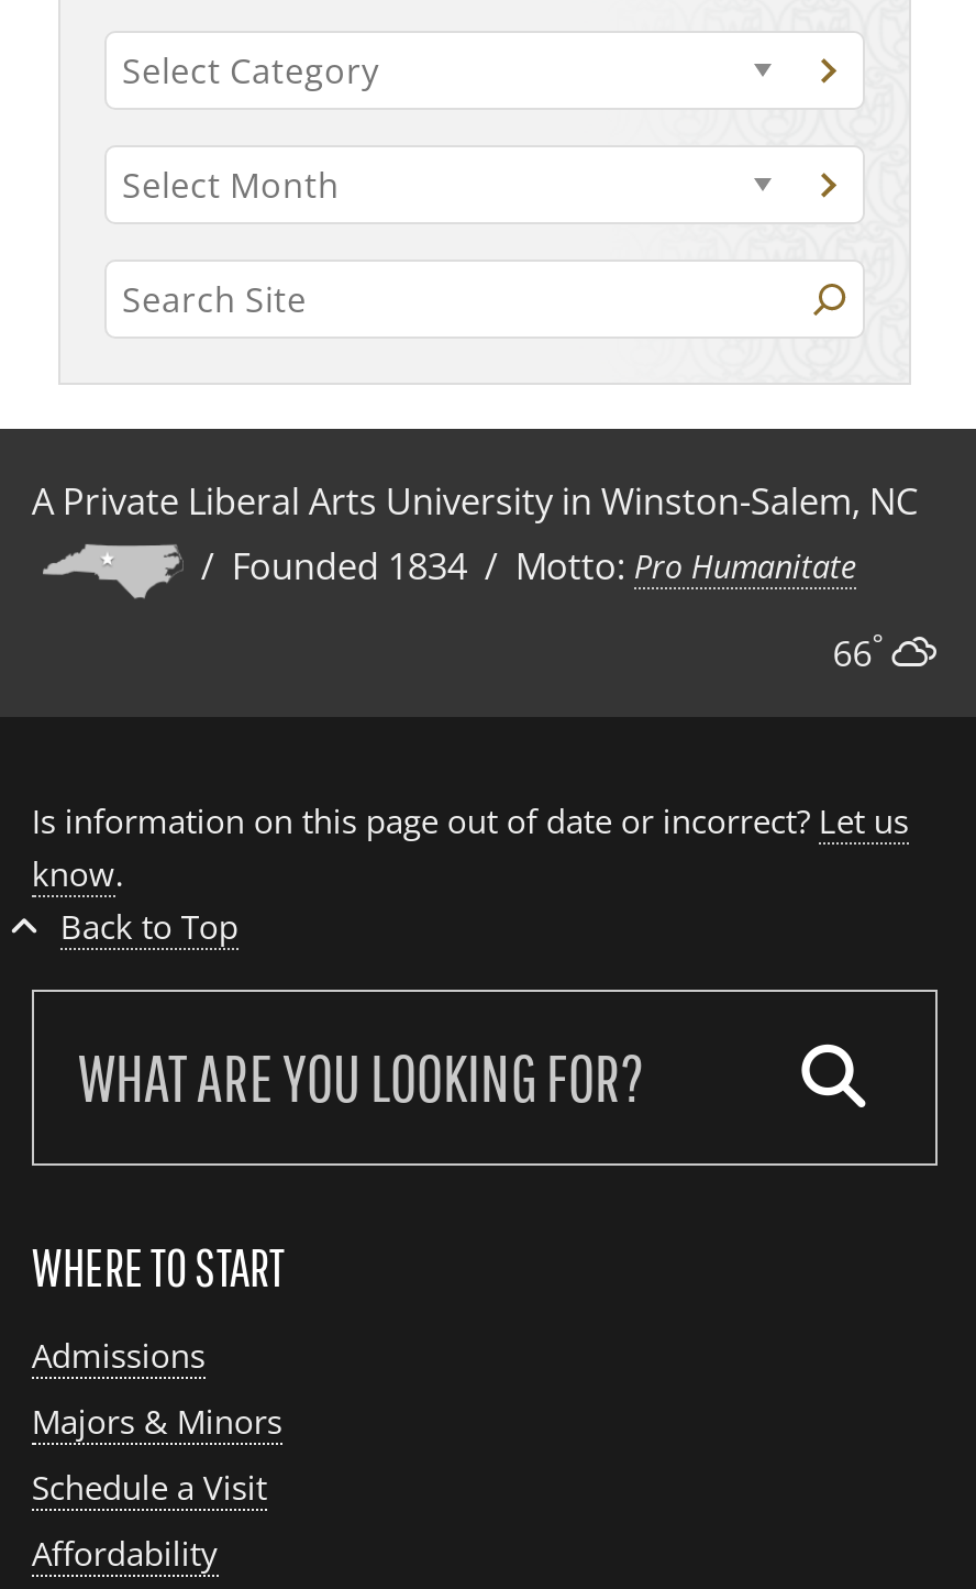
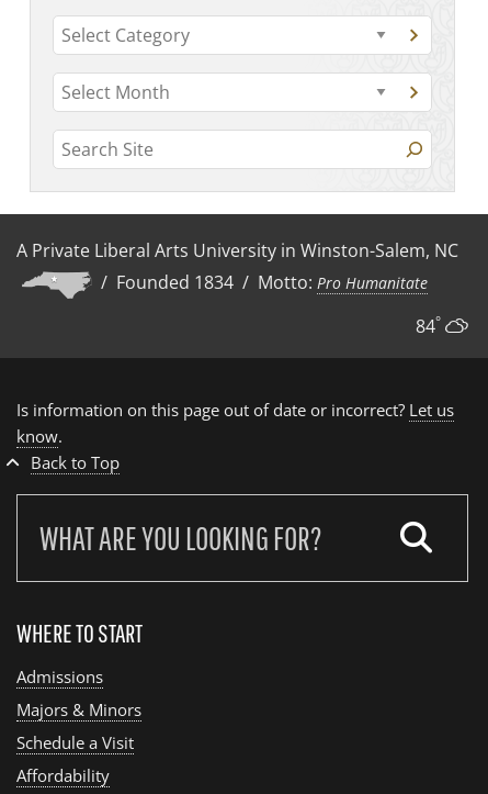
- 66°
+ 84°
